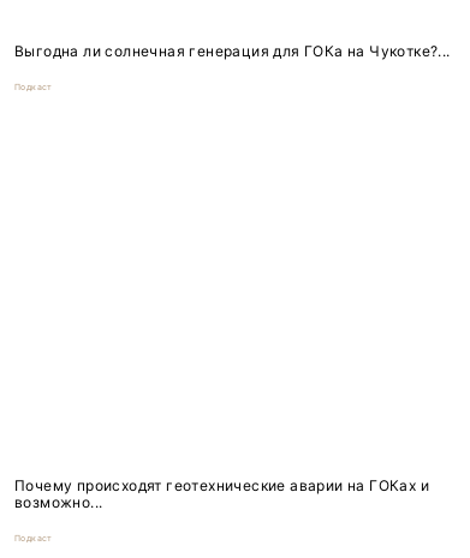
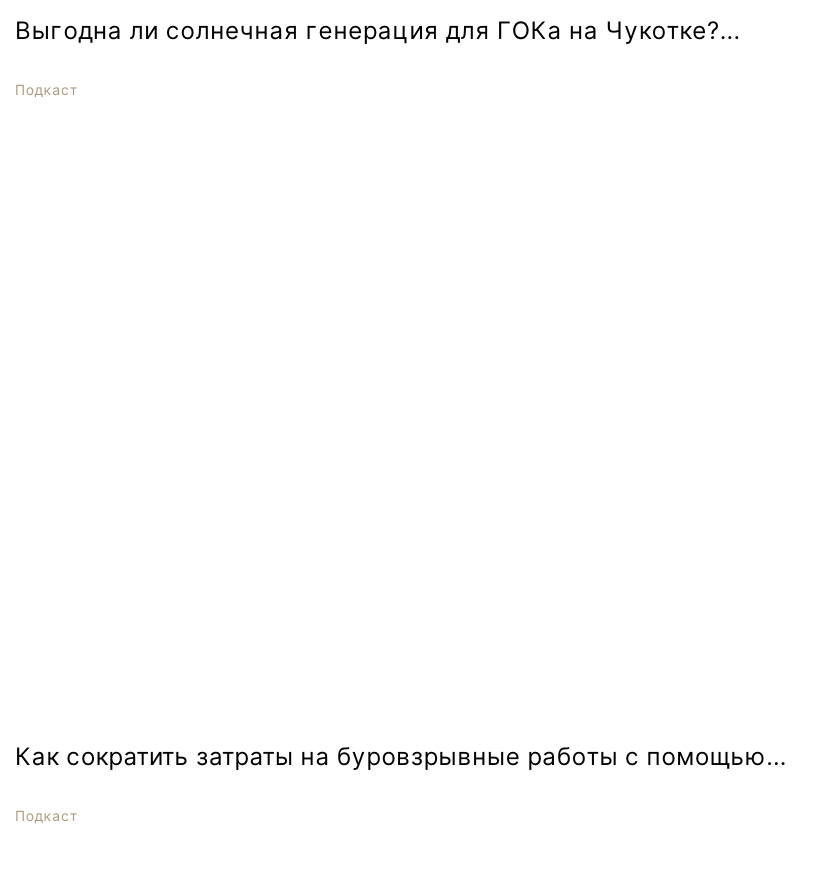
- Почему происходят геотехнические аварии на ГОКах и
- возможно...
+ Как сократить затраты на буровзрывные работы с помощью...
